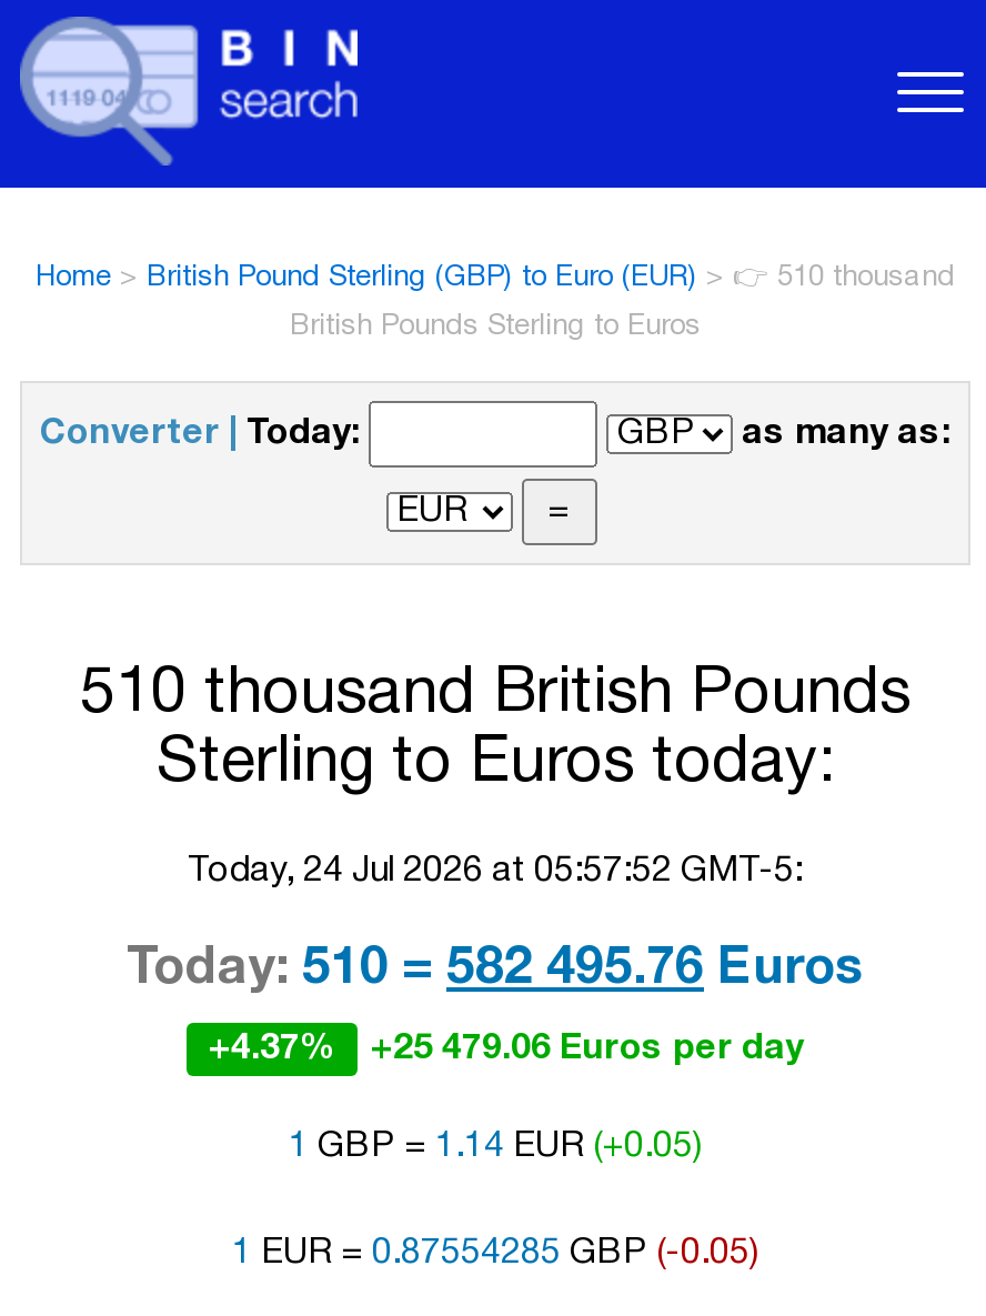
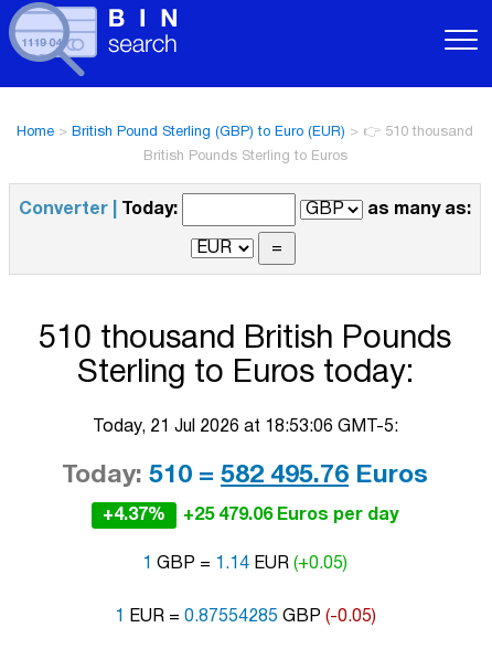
- Today, 24 Jul 2026 at 05:57:52 GMT-5:
+ Today, 21 Jul 2026 at 18:53:06 GMT-5:
